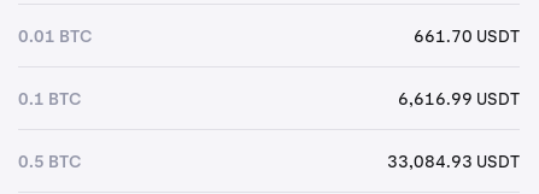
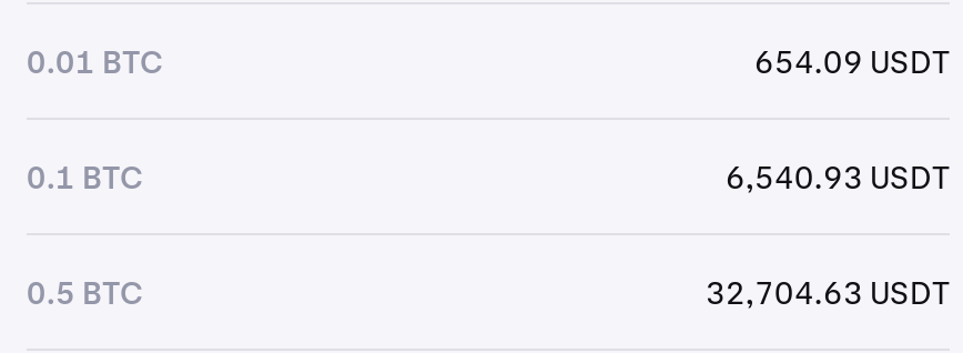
- 661.70 USDT
+ 654.09 USDT

- 6,616.99 USDT
+ 6,540.93 USDT

- 33,084.93 USDT
+ 32,704.63 USDT
